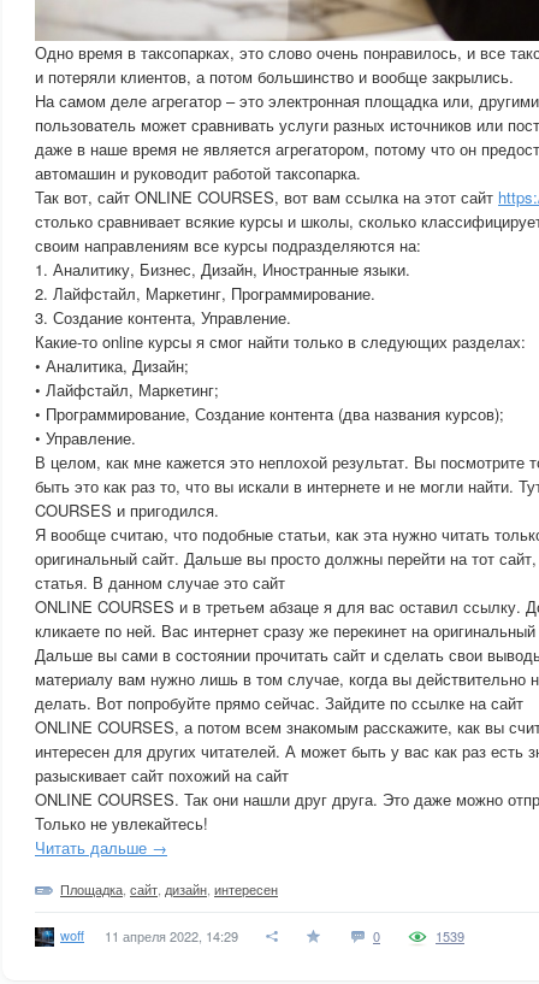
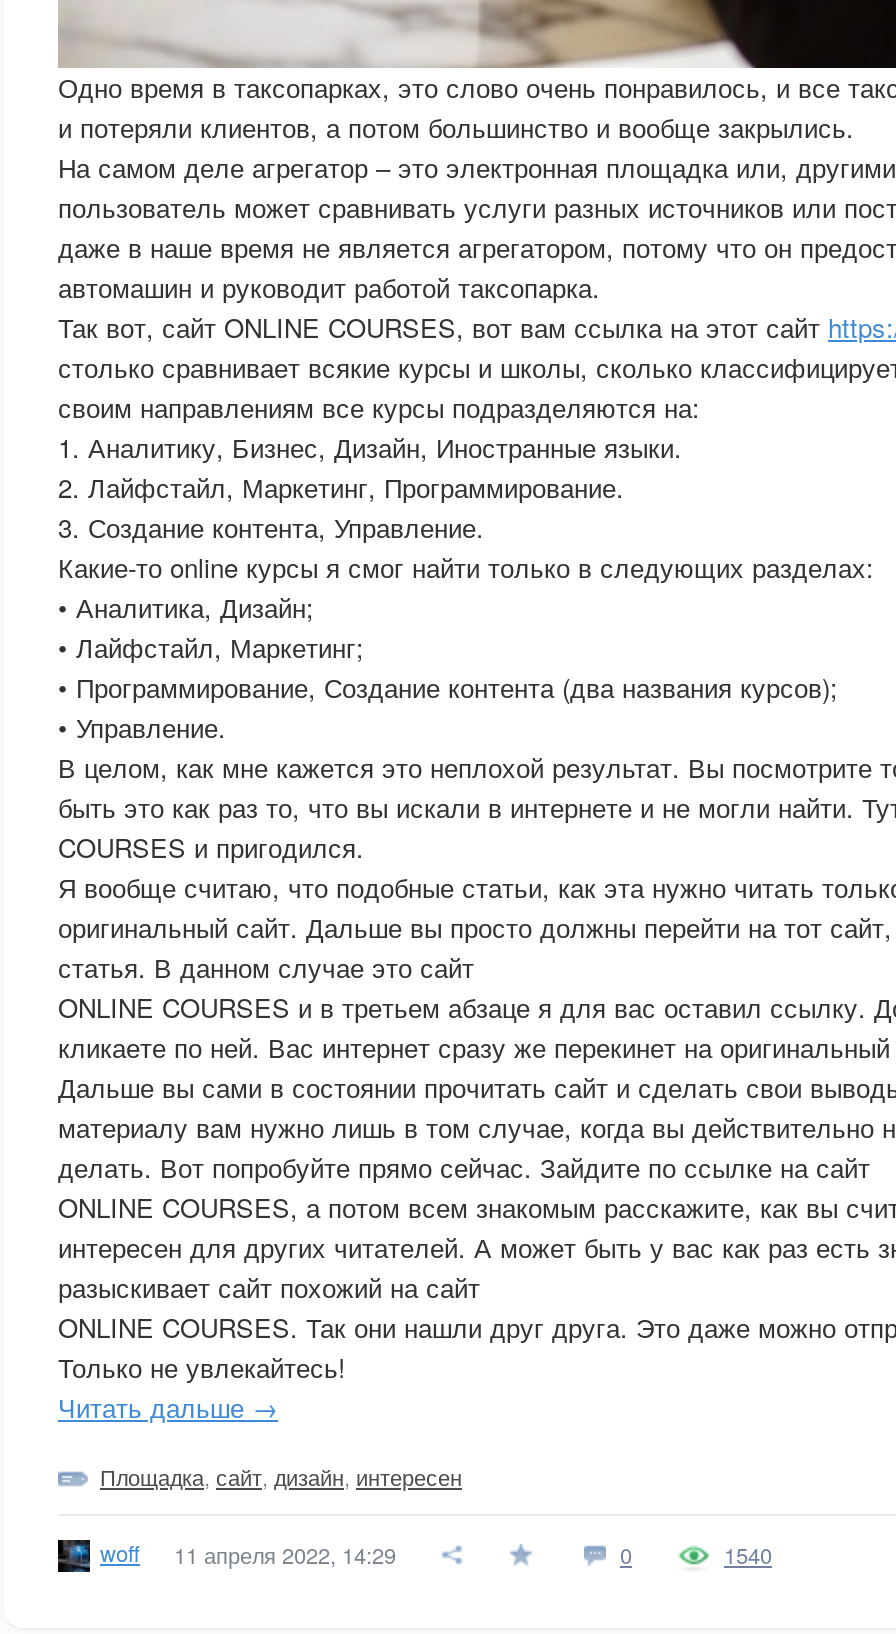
- 1539
+ 1540
